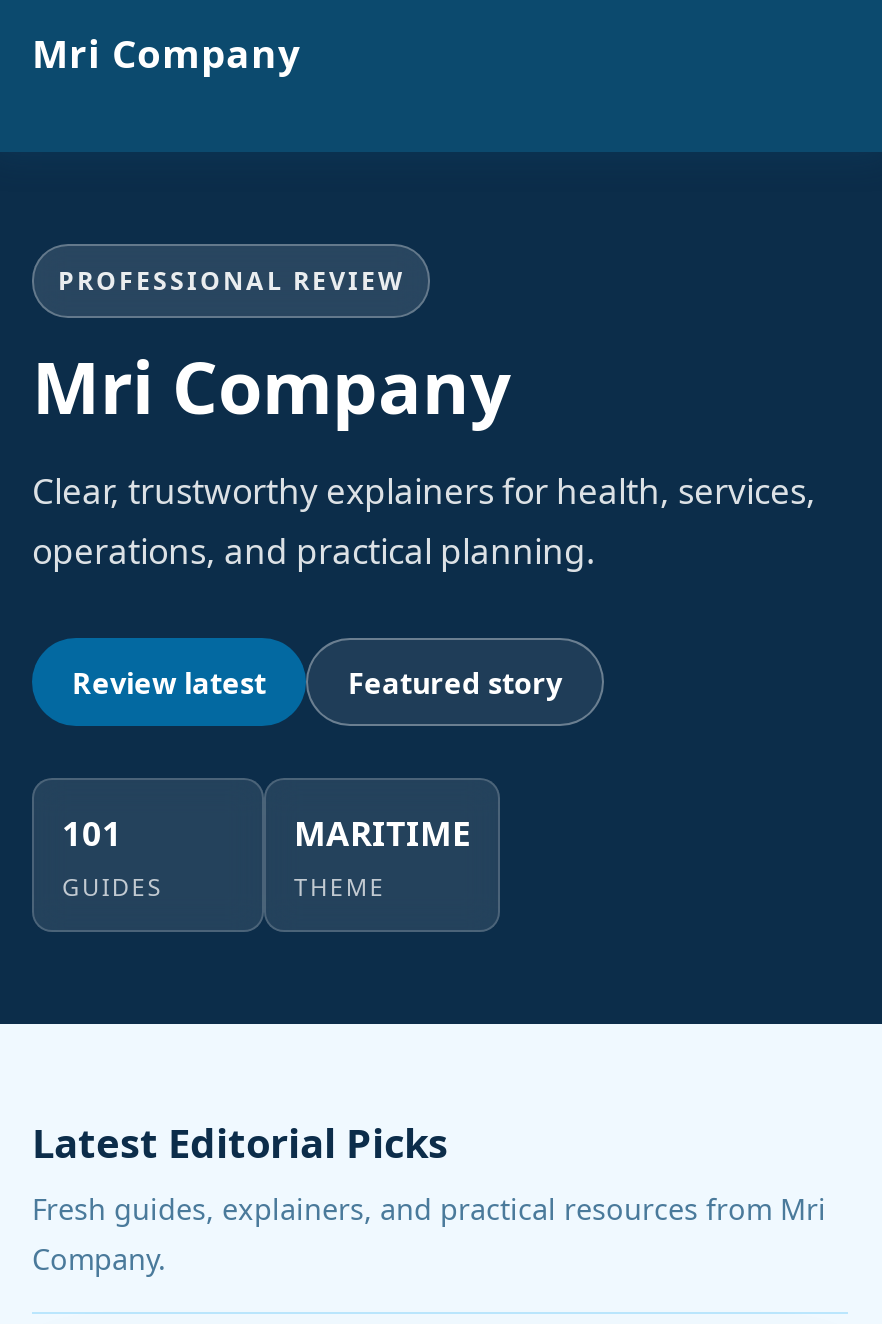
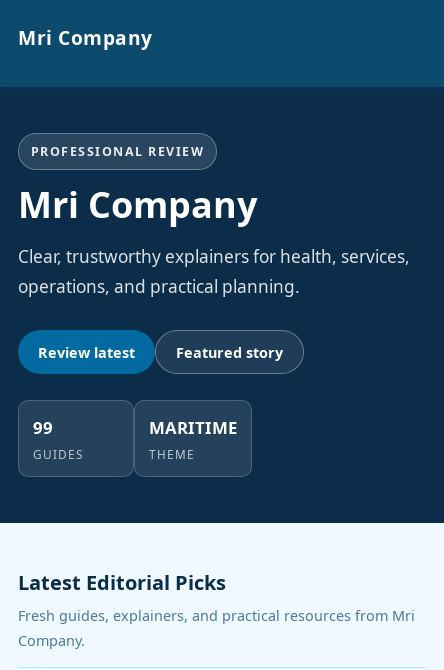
- 101
+ 99
